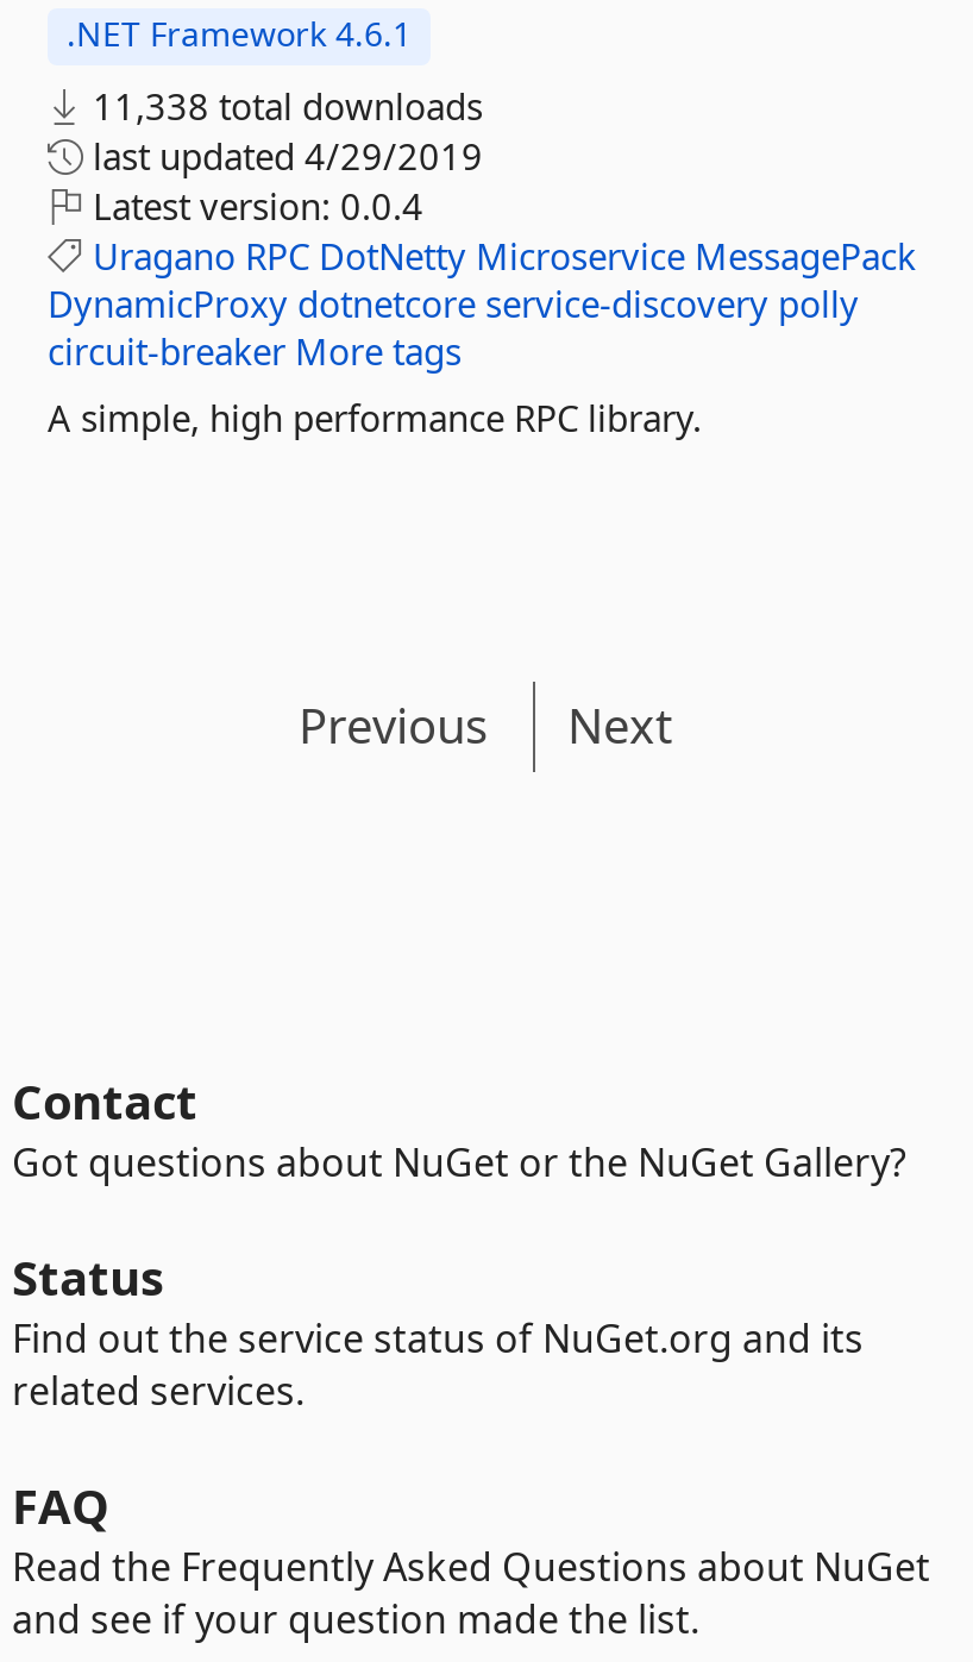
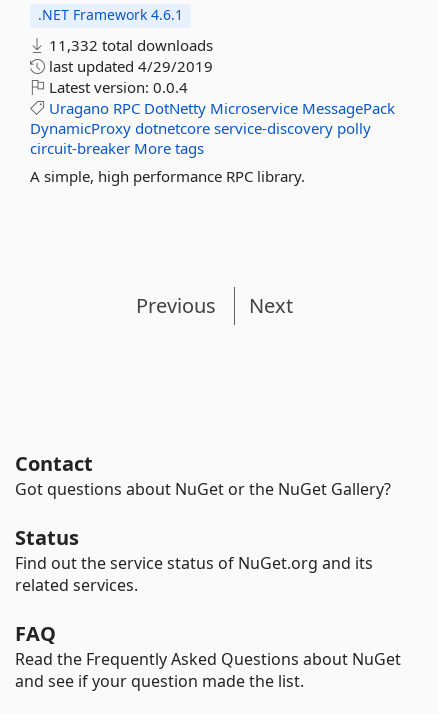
- 11,338 total downloads
+ 11,332 total downloads
